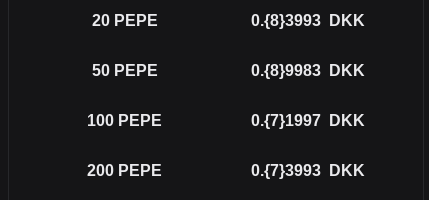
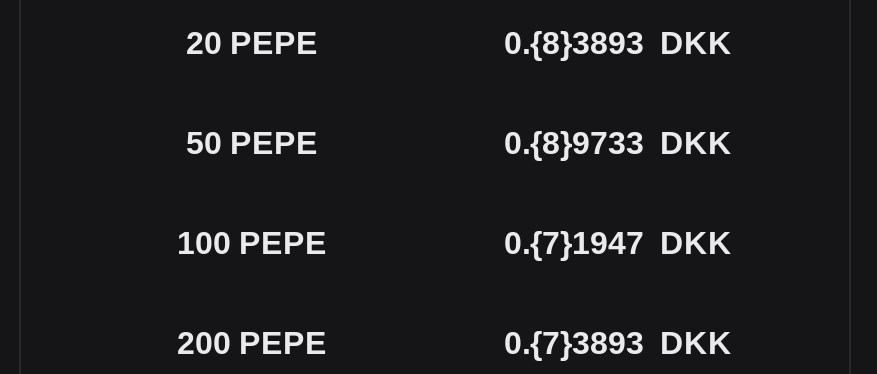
- 0.{8}3993 DKK
+ 0.{8}3893 DKK

- 0.{8}9983 DKK
+ 0.{8}9733 DKK

- 0.{7}1997 DKK
+ 0.{7}1947 DKK

- 0.{7}3993 DKK
+ 0.{7}3893 DKK
